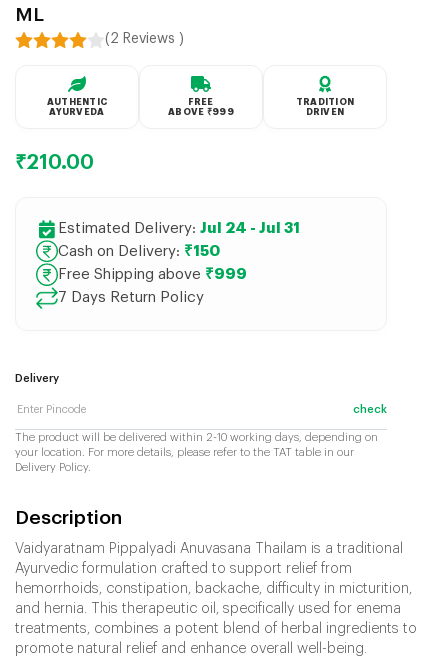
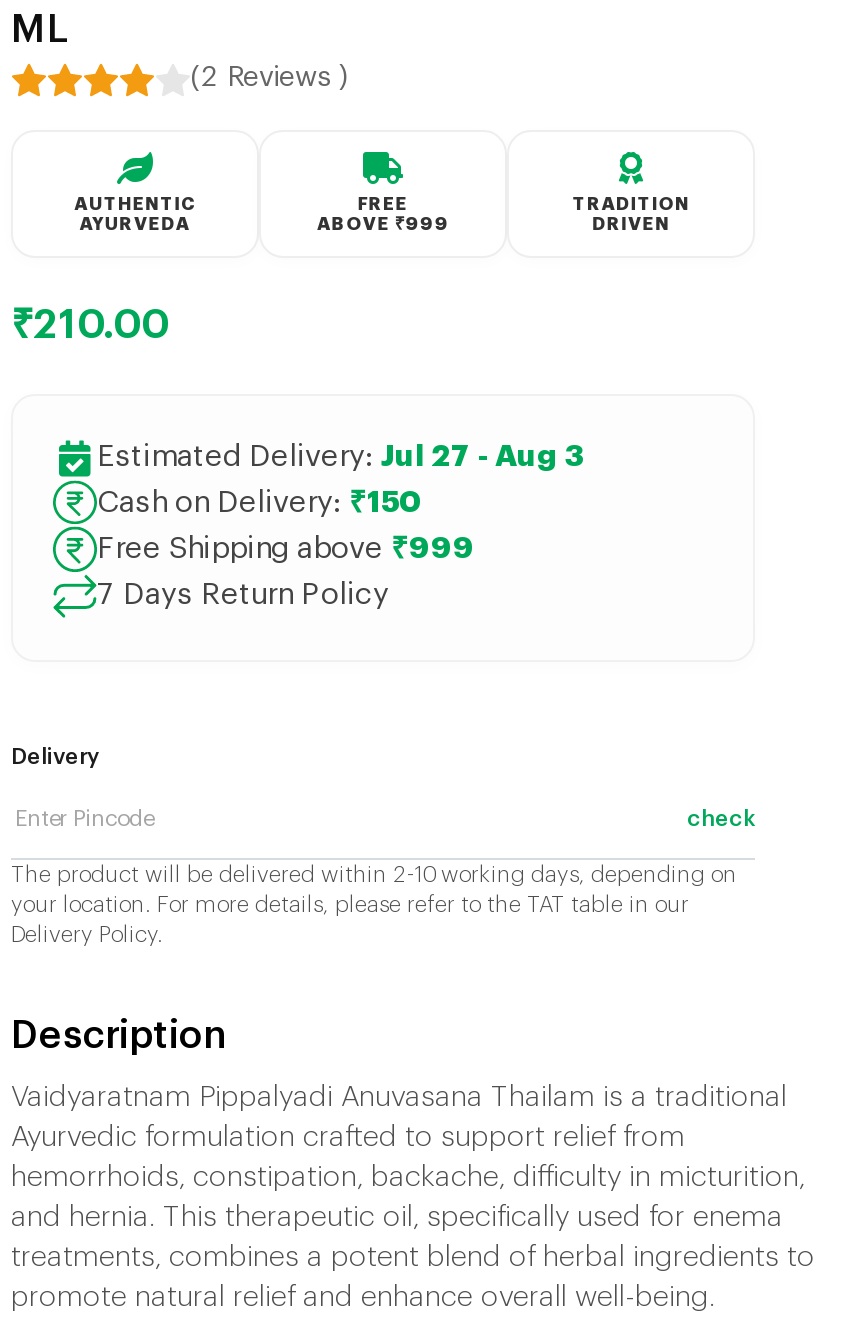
- Estimated Delivery: Jul 24 - Jul 31
+ Estimated Delivery: Jul 27 - Aug 3
